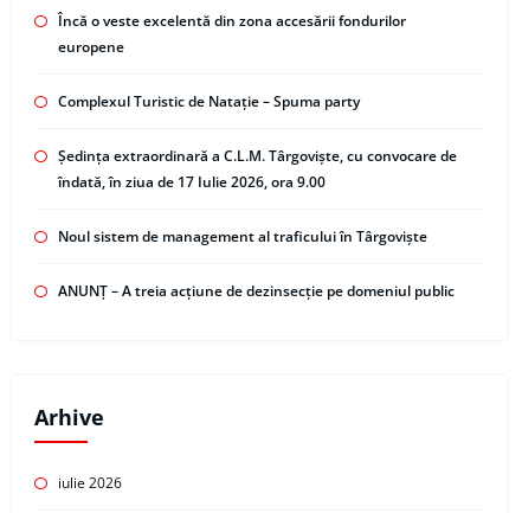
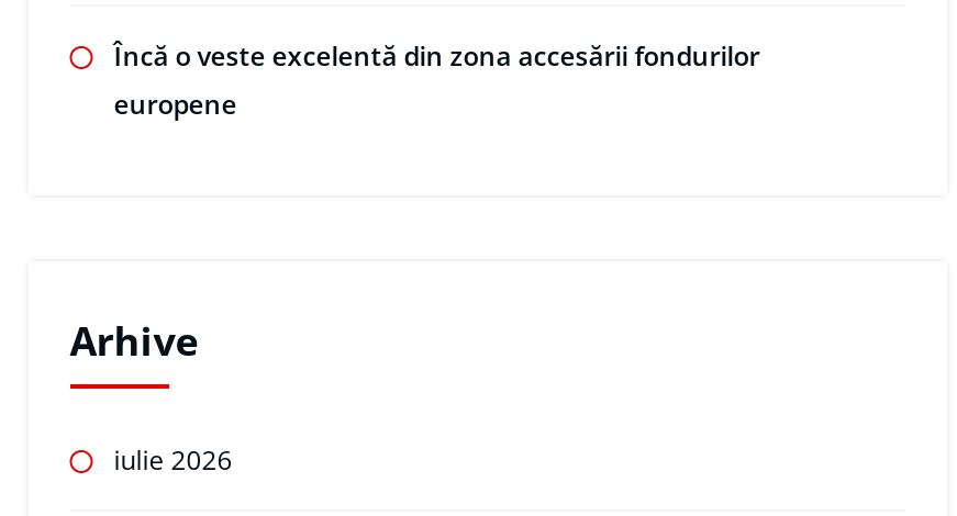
- Complexul Turistic de Natație – Spuma party
- Ședința extraordinară a C.L.M. Târgoviște, cu convocare de
- îndată, în ziua de 17 Iulie 2026, ora 9.00
- Noul sistem de management al traficului în Târgoviște
- ANUNȚ – A treia acțiune de dezinsecție pe domeniul public
